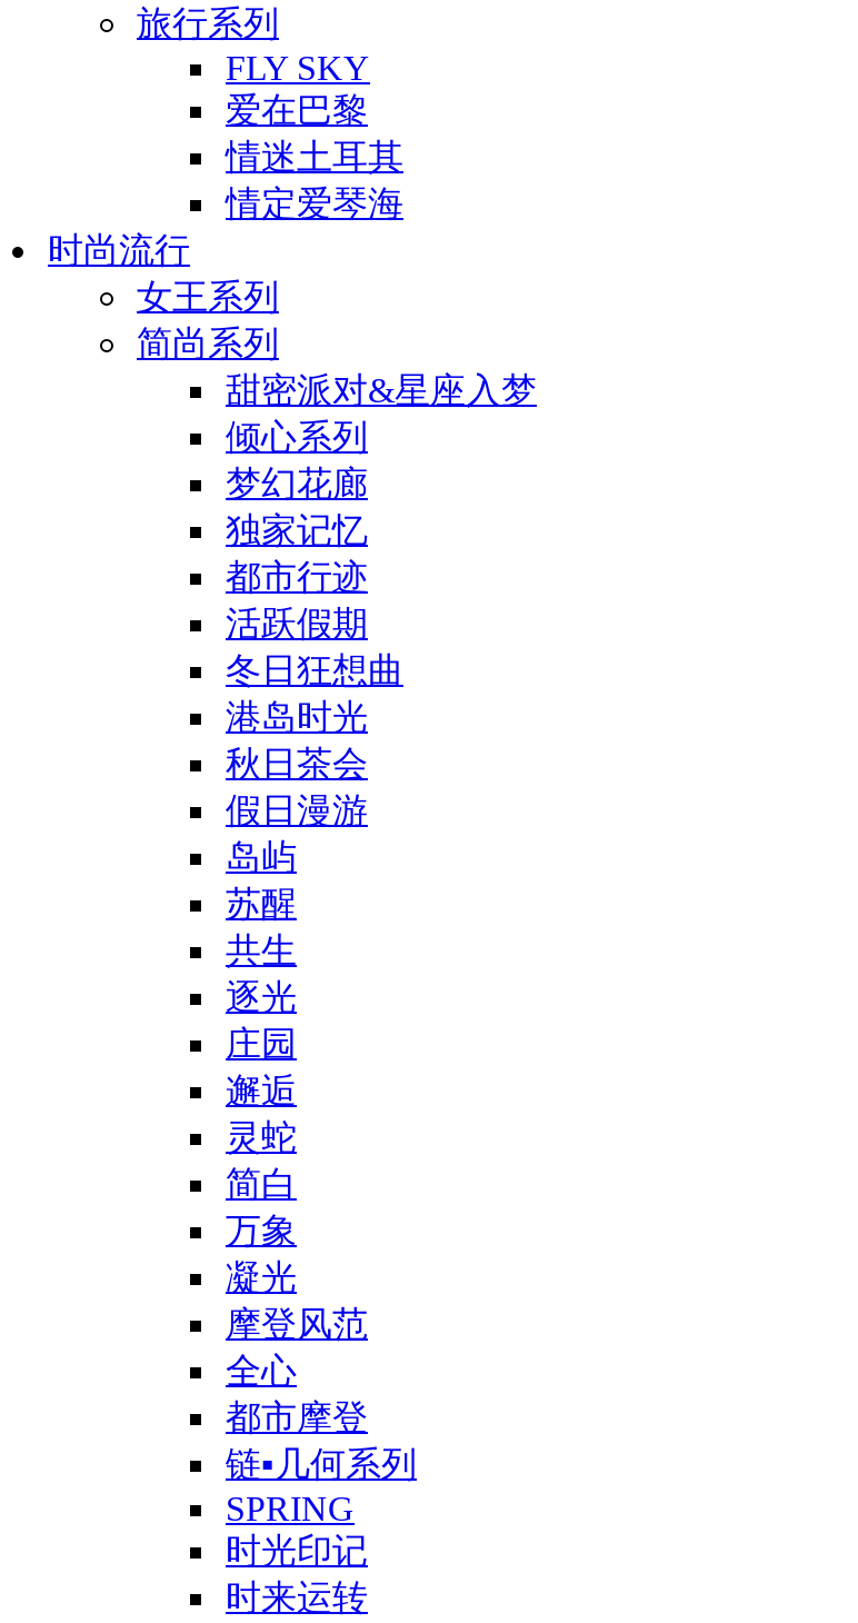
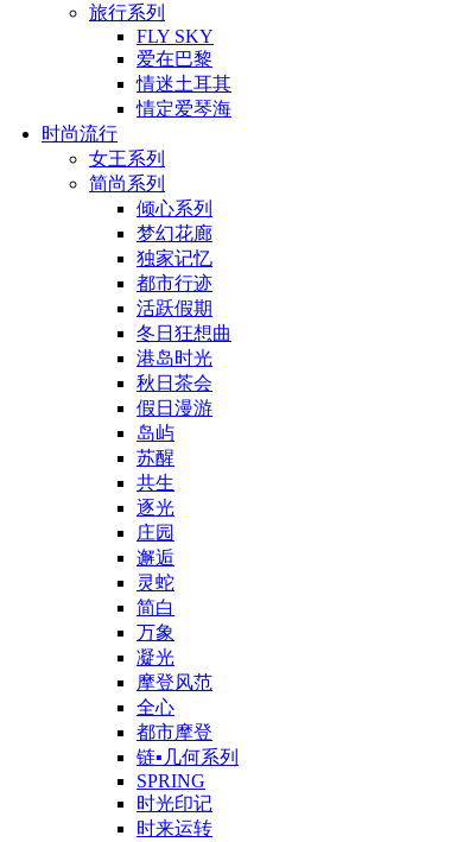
- 甜密派对&星座入梦
